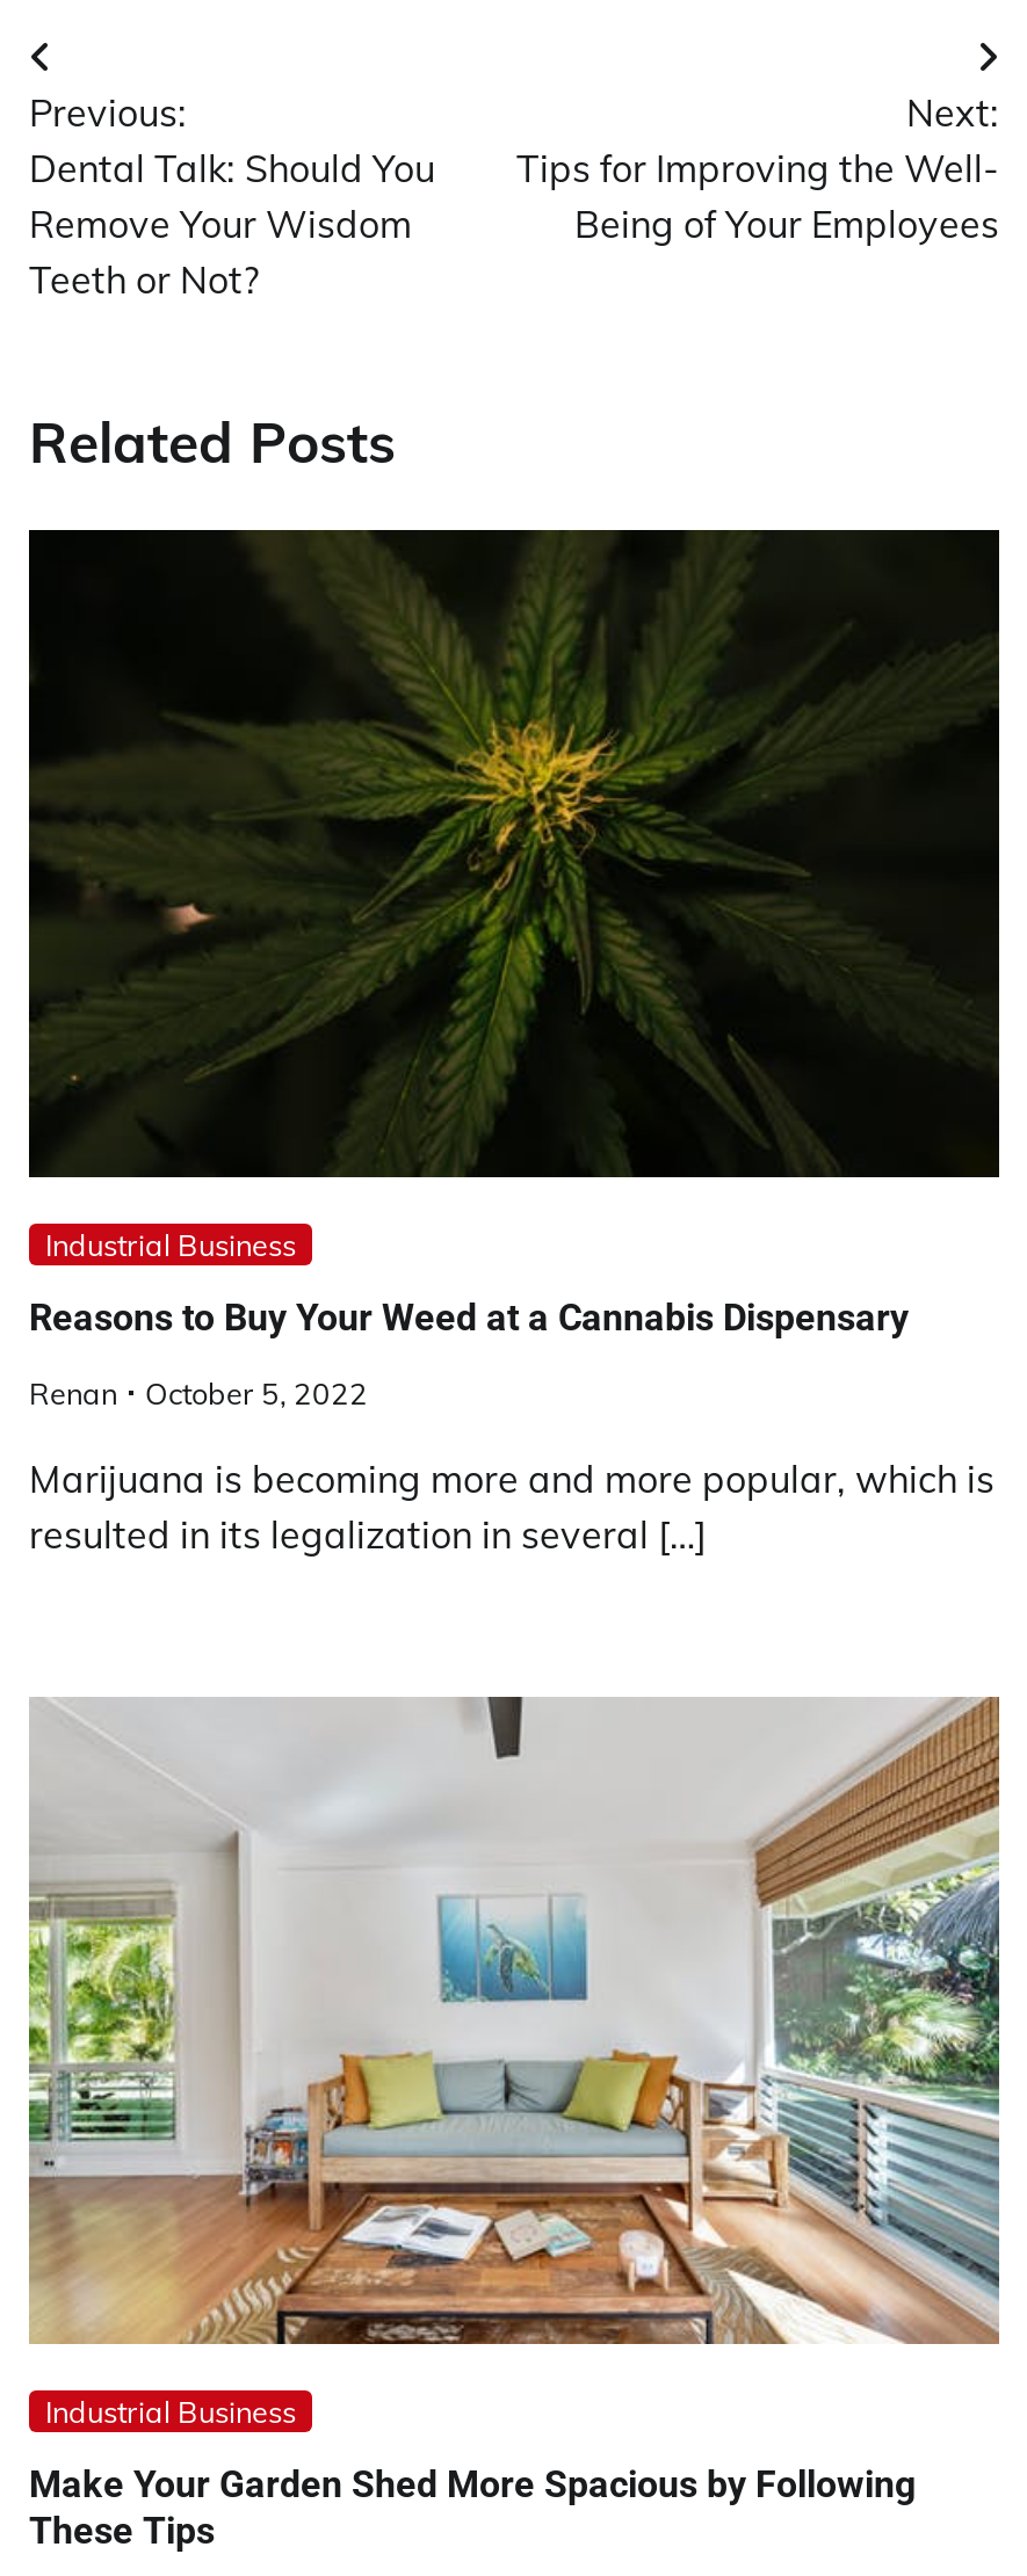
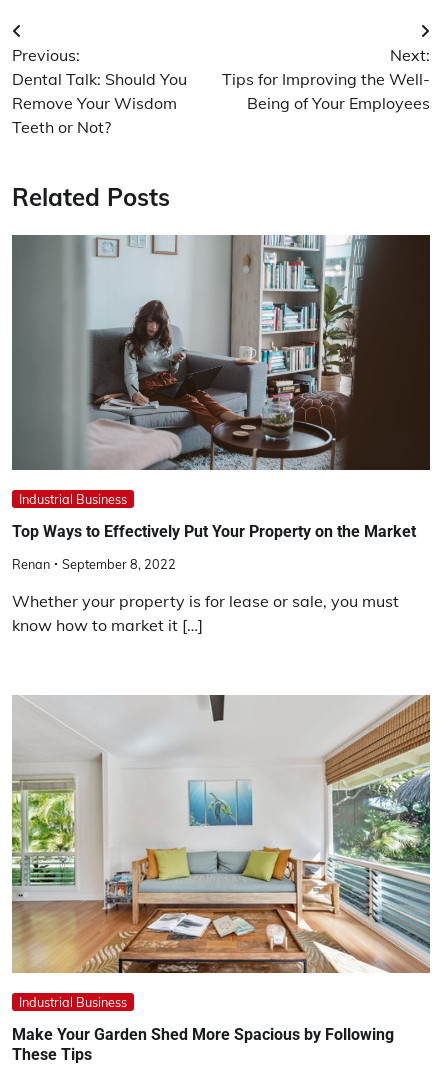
- [image]
+ [image]

- Reasons to Buy Your Weed at a Cannabis Dispensary
+ Top Ways to Effectively Put Your Property on the Market

- Renan October 5, 2022
+ Renan September 8, 2022

- Marijuana is becoming more and more popular, which is
- resulted in its legalization in several […]
+ Whether your property is for lease or sale, you must
+ know how to market it […]
